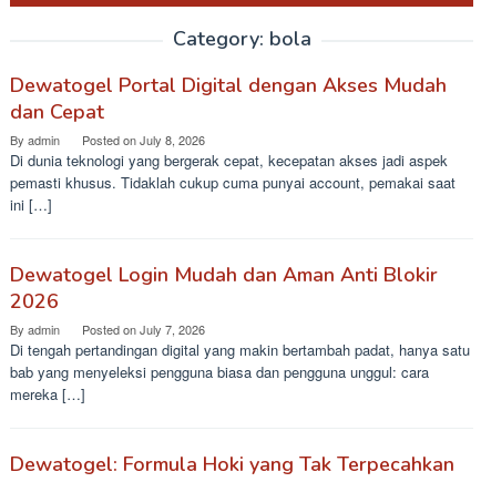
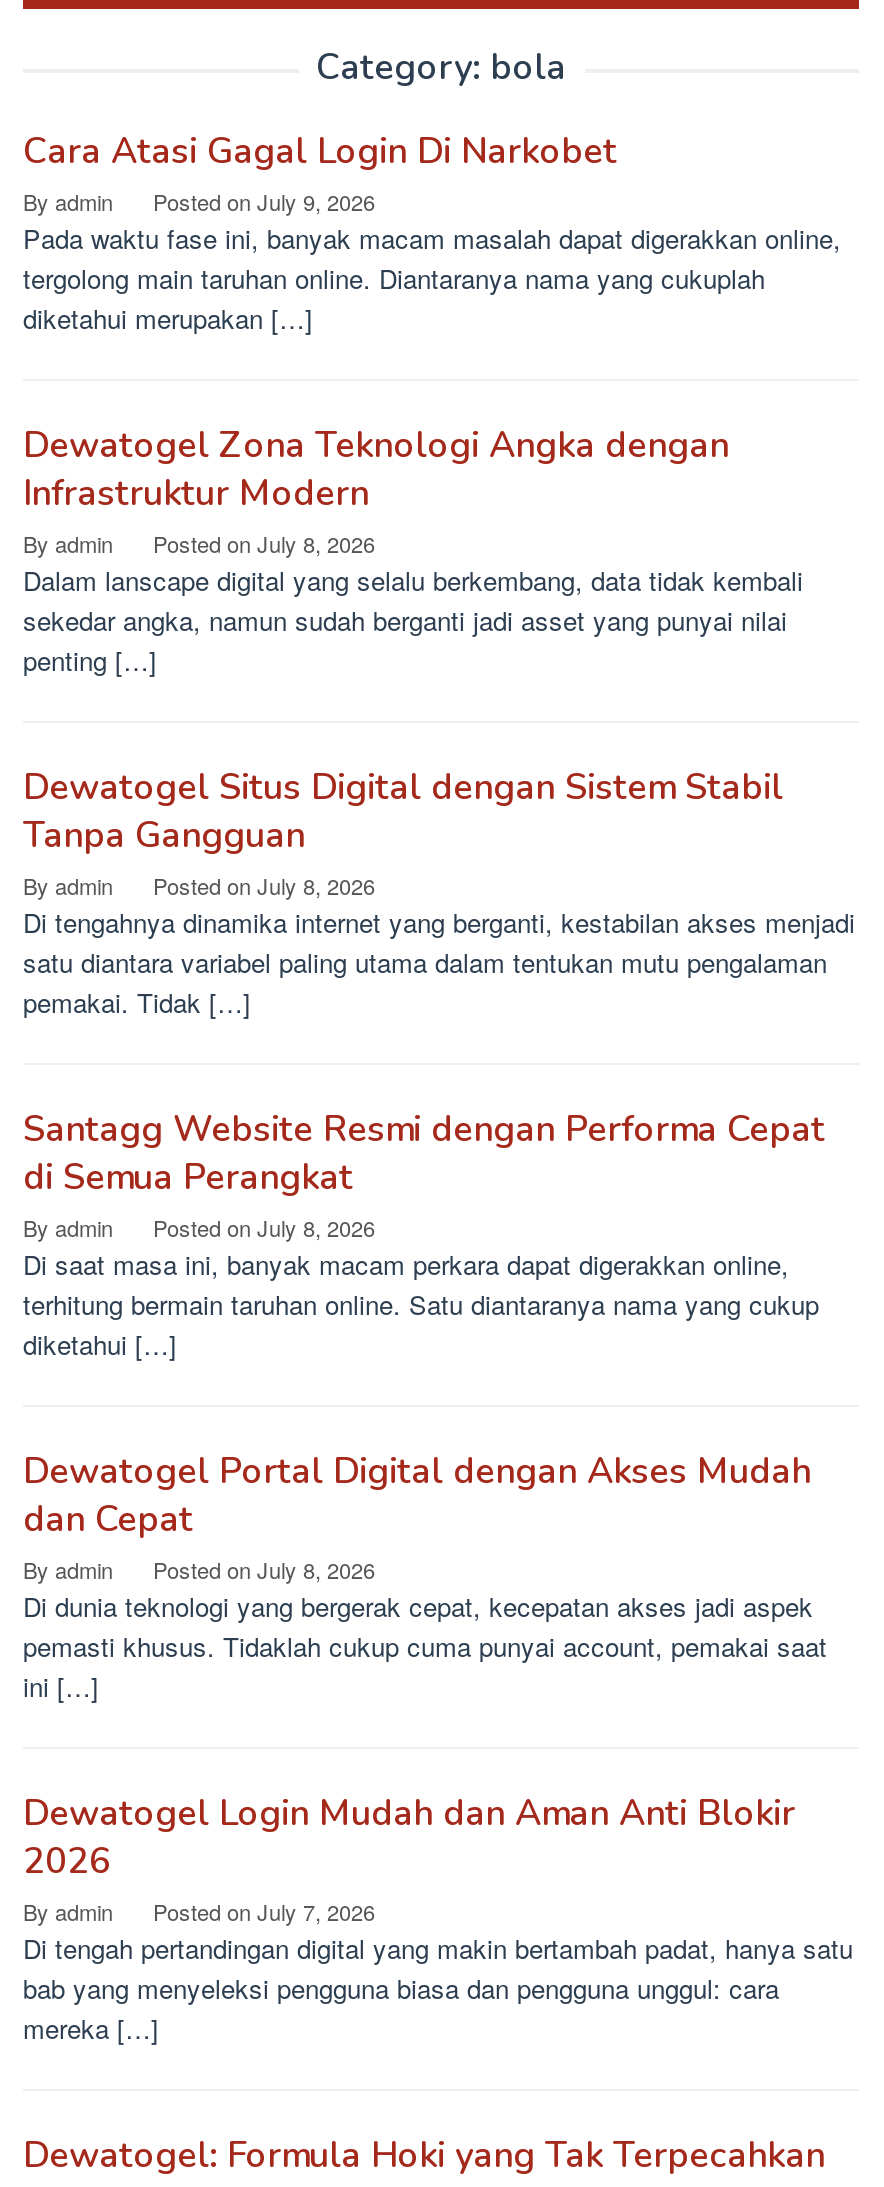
+ Cara Atasi Gagal Login Di Narkobet
+ By admin
+ Posted on July 9, 2026
+ Pada waktu fase ini, banyak macam masalah dapat digerakkan online,
+ tergolong main taruhan online. Diantaranya nama yang cukuplah
+ diketahui merupakan […]
+ Dewatogel Zona Teknologi Angka dengan
+ Infrastruktur Modern
+ By admin
+ Posted on July 8, 2026
+ Dalam lanscape digital yang selalu berkembang, data tidak kembali
+ sekedar angka, namun sudah berganti jadi asset yang punyai nilai
+ penting […]
+ Dewatogel Situs Digital dengan Sistem Stabil
+ Tanpa Gangguan
+ By admin
+ Posted on July 8, 2026
+ Di tengahnya dinamika internet yang berganti, kestabilan akses menjadi
+ satu diantara variabel paling utama dalam tentukan mutu pengalaman
+ pemakai. Tidak […]
+ Santagg Website Resmi dengan Performa Cepat
+ di Semua Perangkat
+ By admin
+ Posted on July 8, 2026
+ Di saat masa ini, banyak macam perkara dapat digerakkan online,
+ terhitung bermain taruhan online. Satu diantaranya nama yang cukup
+ diketahui […]
